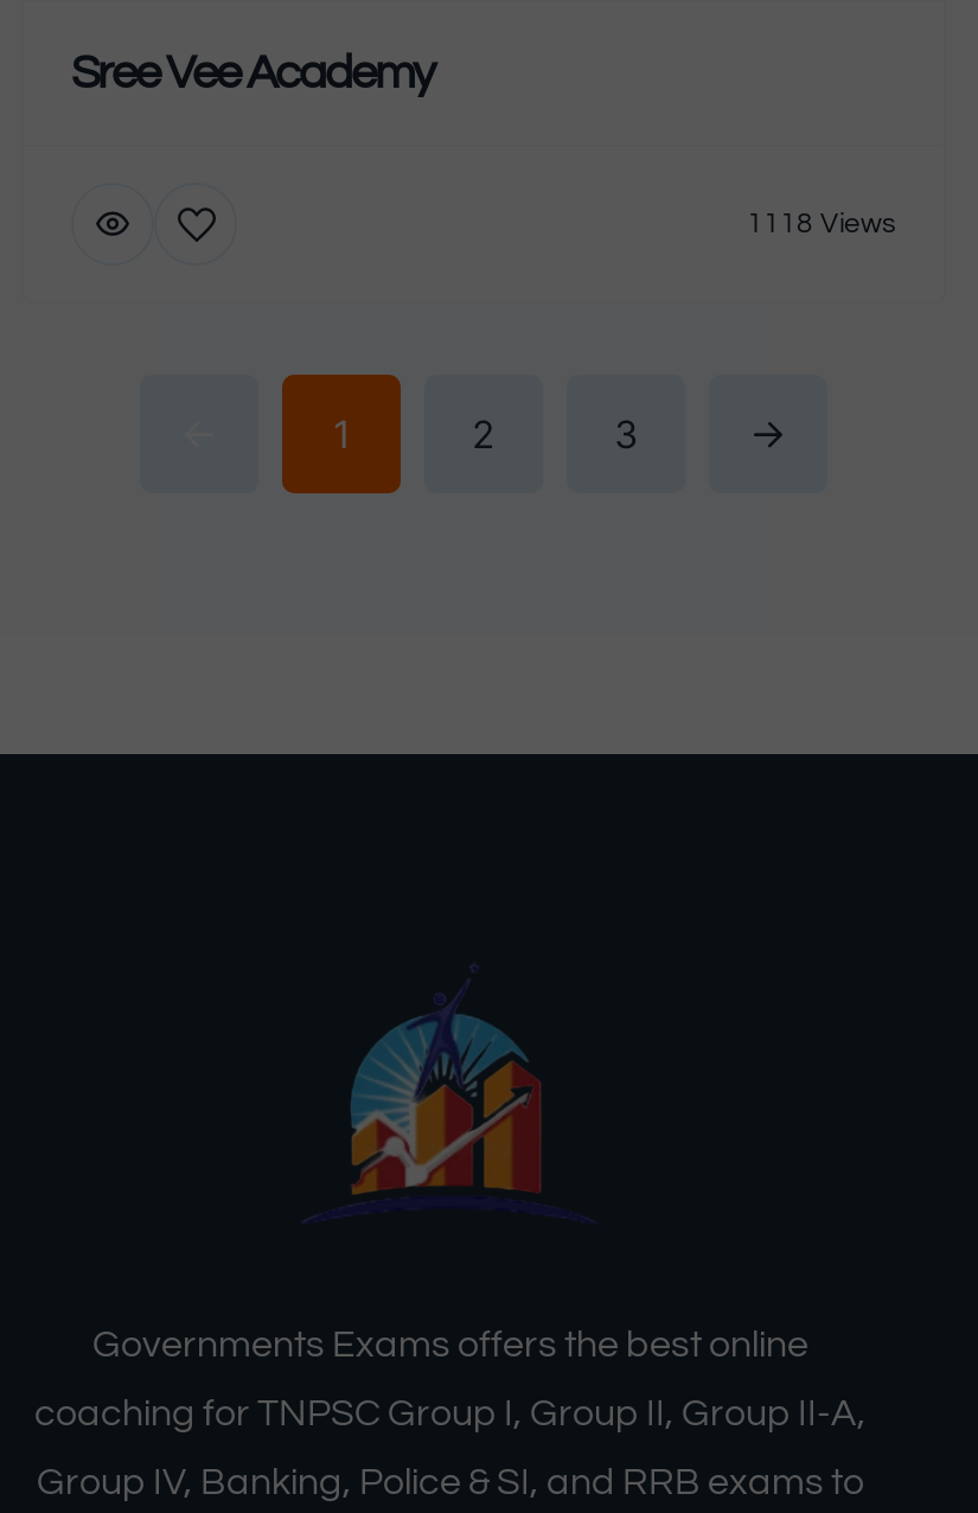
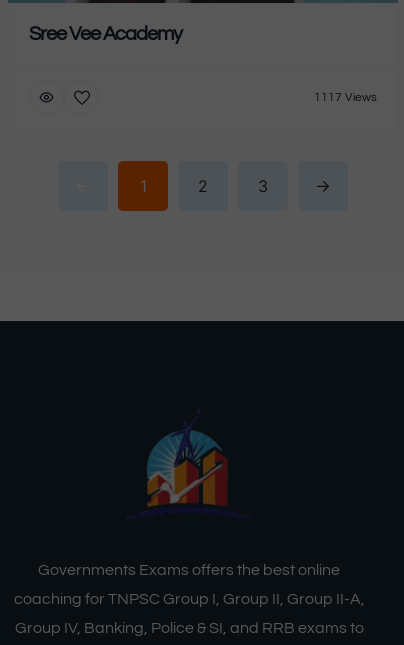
- 1118 Views
+ 1117 Views
